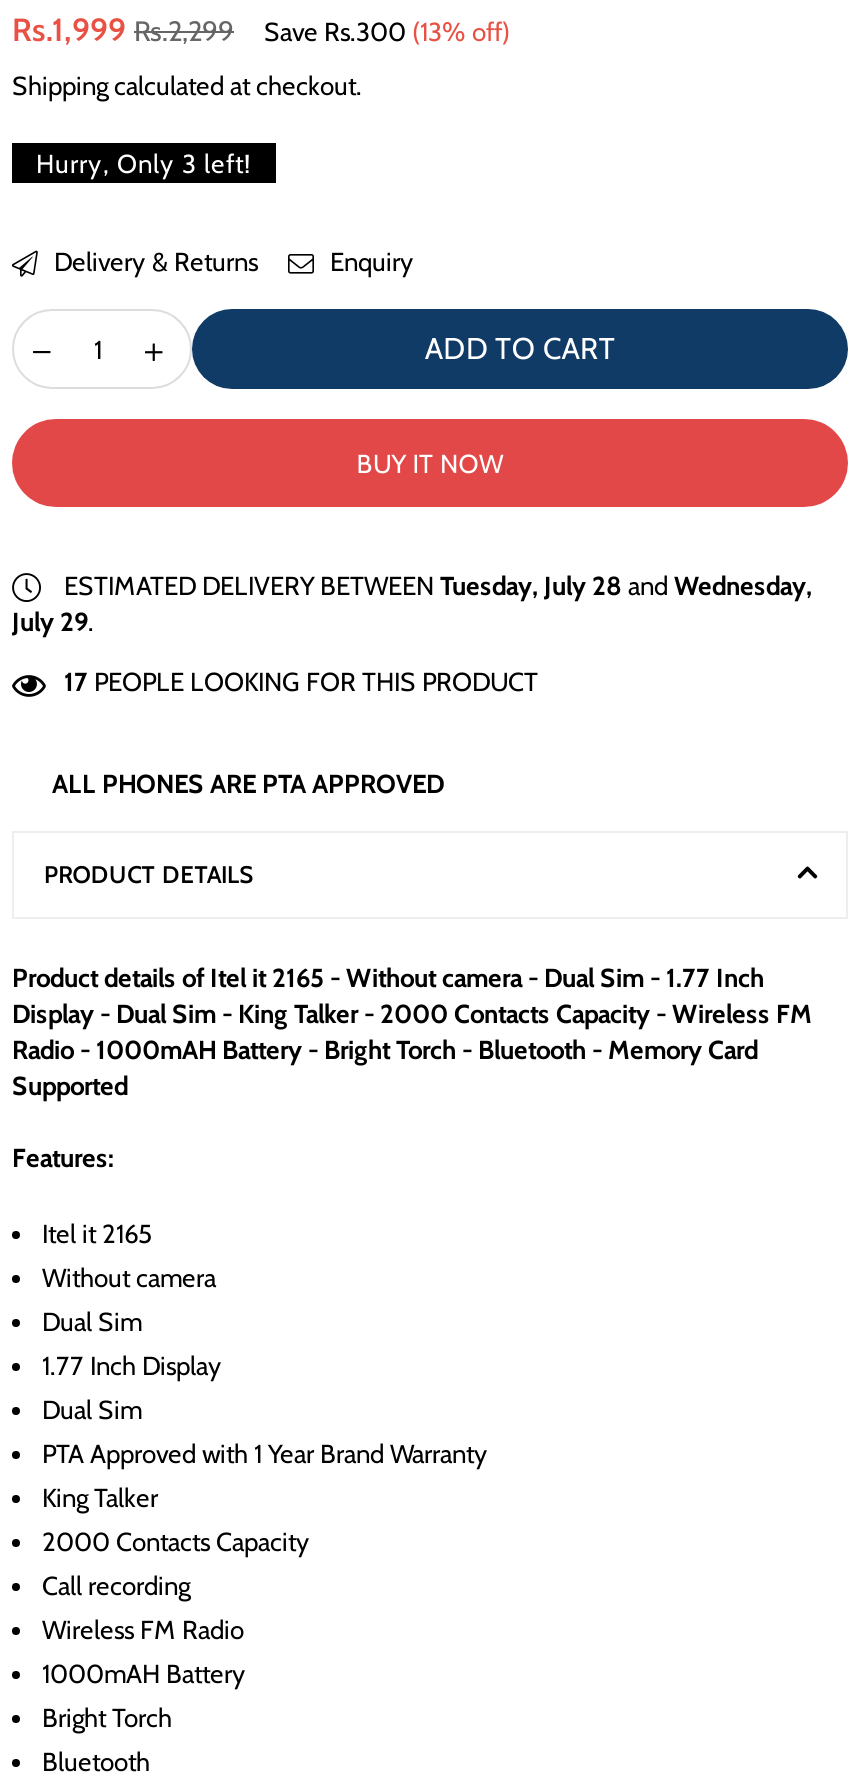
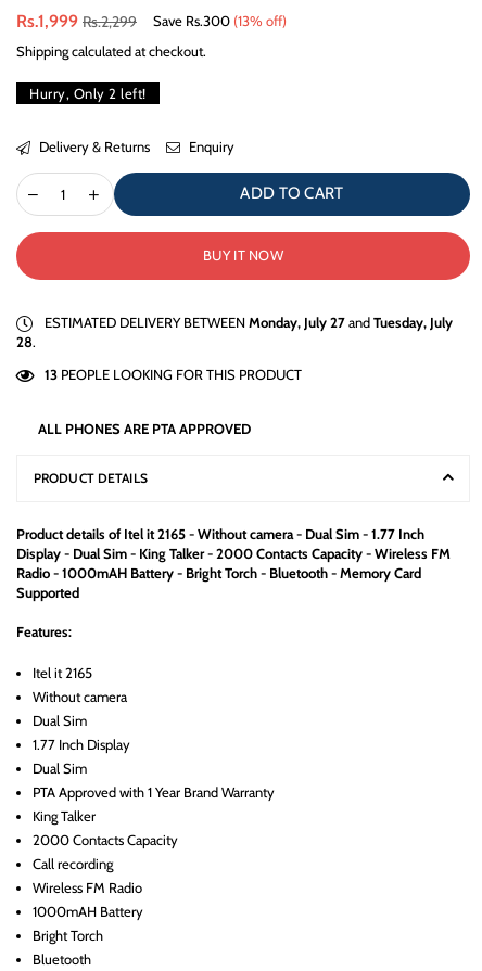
- Hurry, Only 3 left!
+ Hurry, Only 2 left!

- ESTIMATED DELIVERY BETWEEN Tuesday, July 28 and Wednesday,
- July 29.
+ ESTIMATED DELIVERY BETWEEN Monday, July 27 and Tuesday, July
+ 28.

- 17 PEOPLE LOOKING FOR THIS PRODUCT
+ 13 PEOPLE LOOKING FOR THIS PRODUCT
